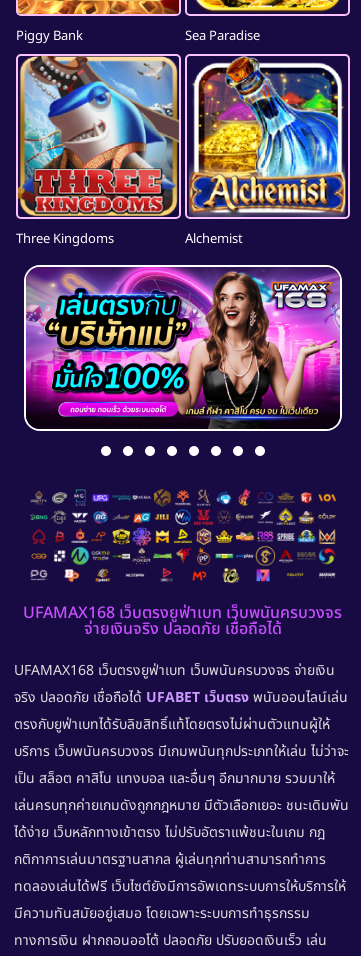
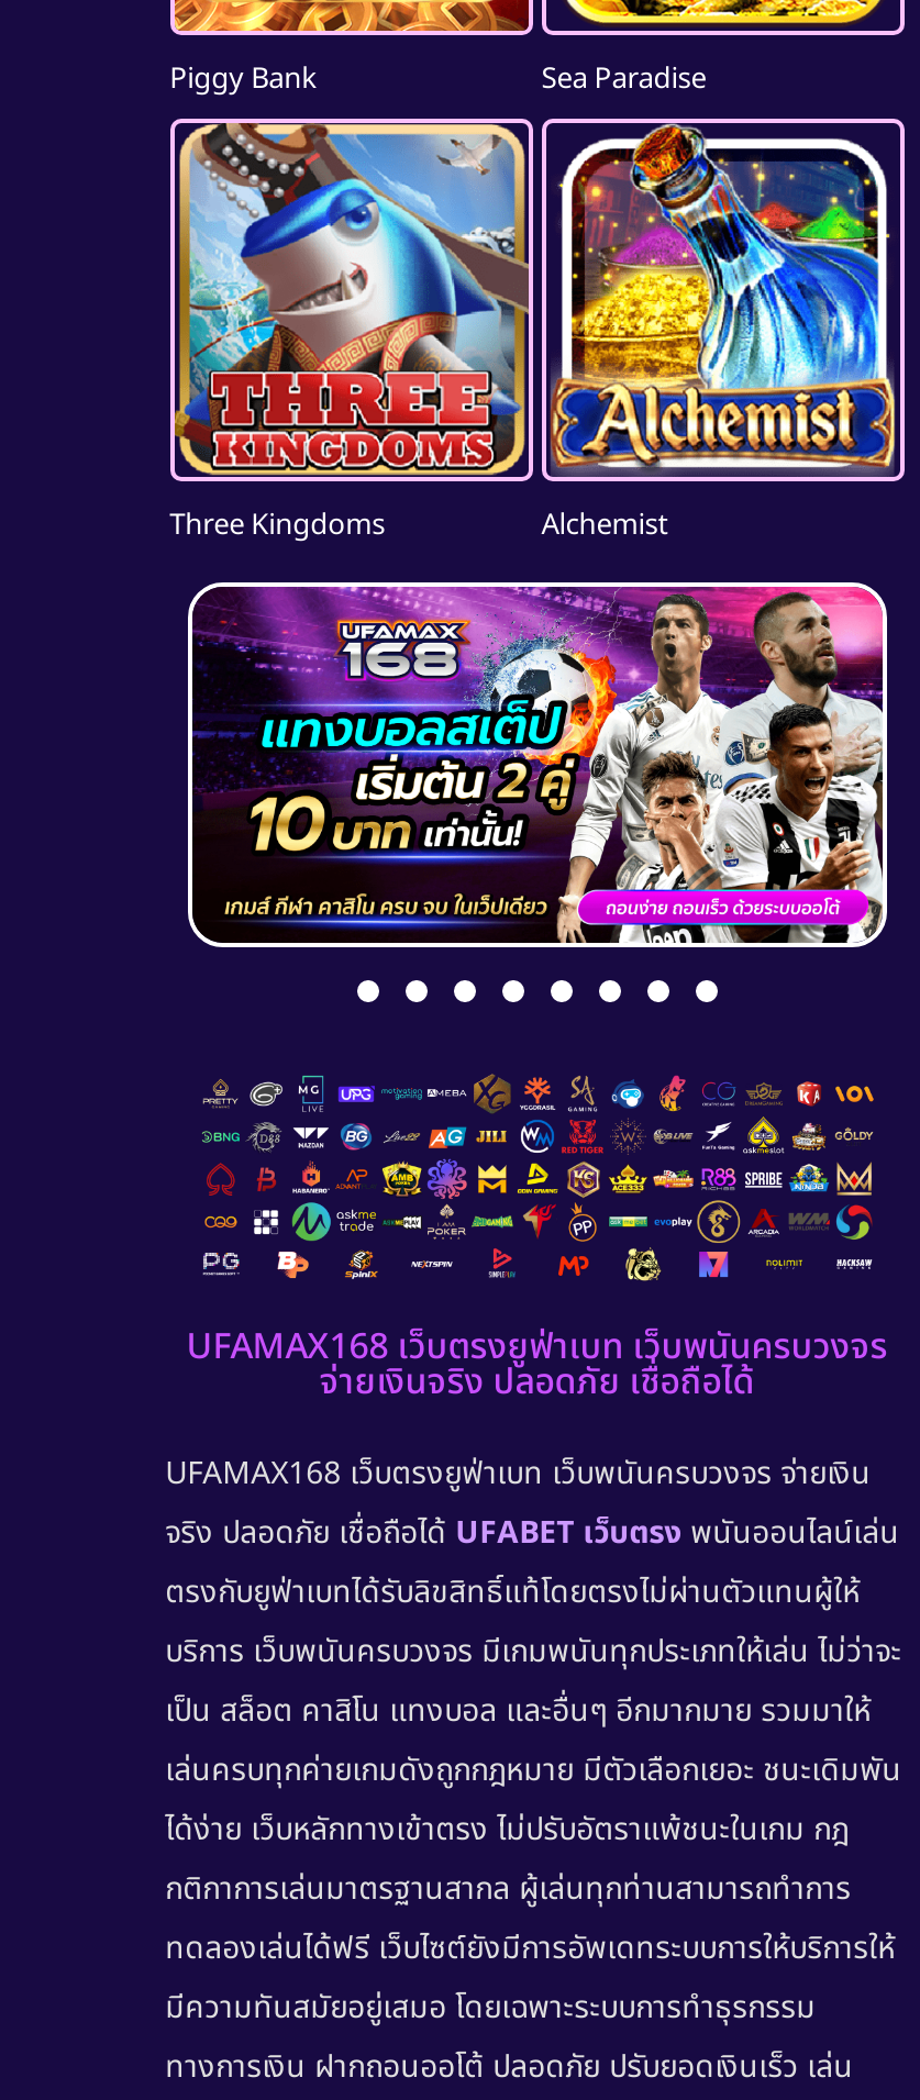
- [image]
+ [image]
